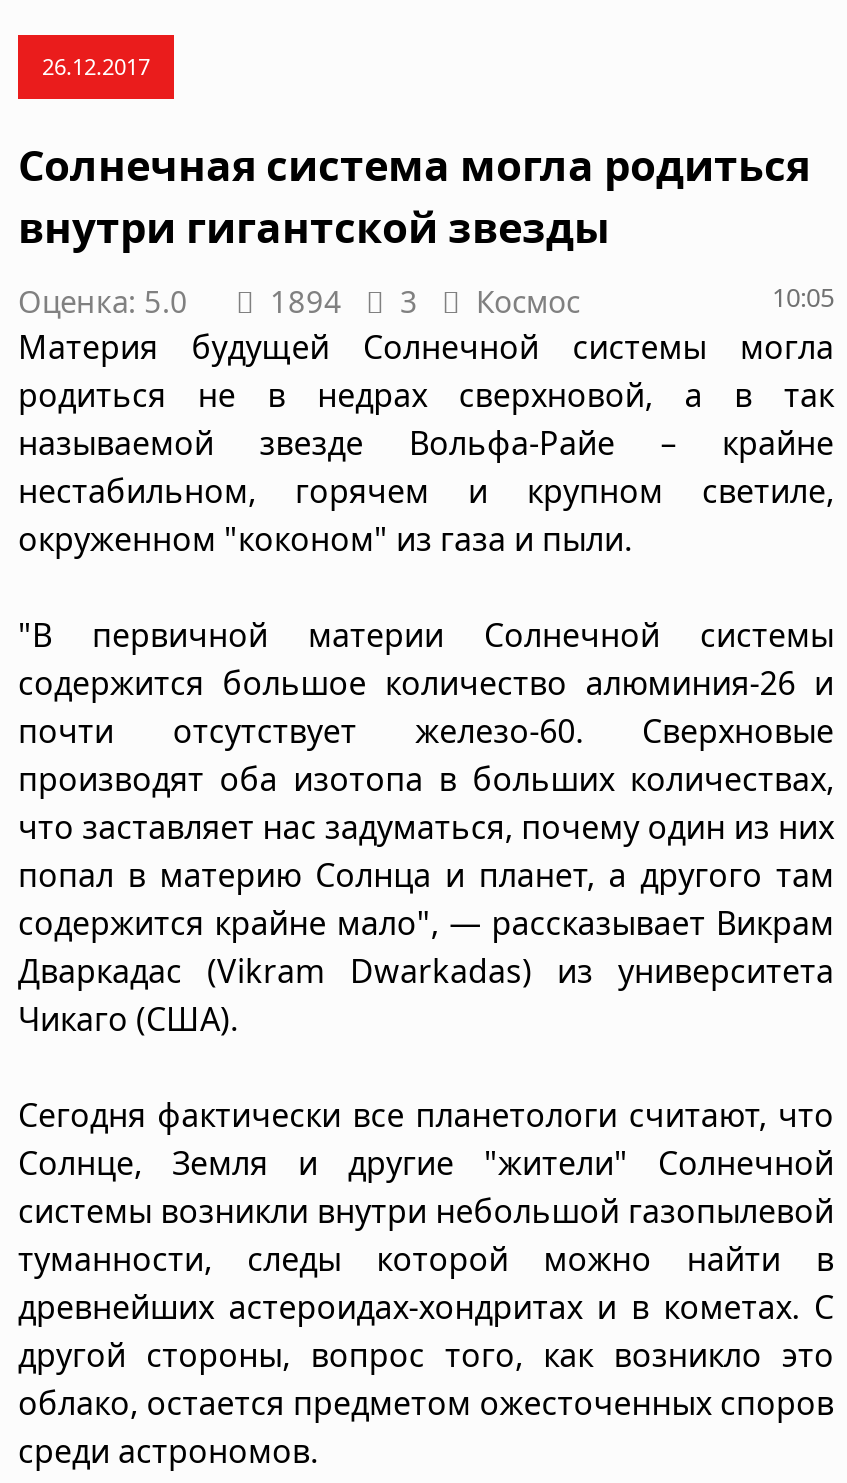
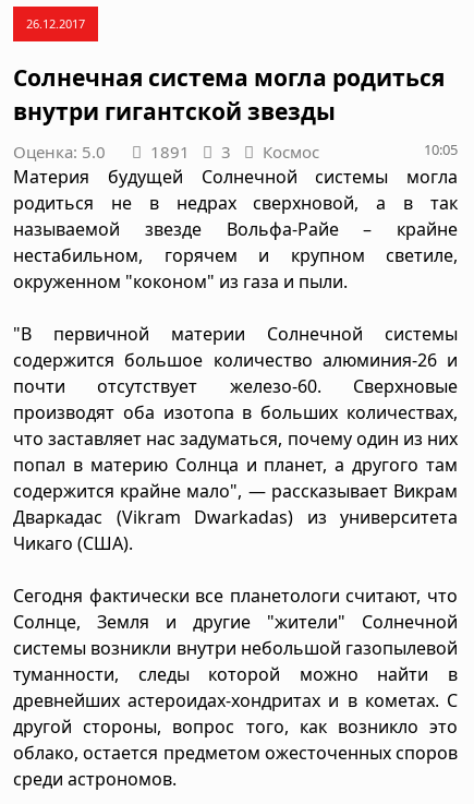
- Оценка: 5.0 1894 3 Космос
+ Оценка: 5.0 1891 3 Космос
